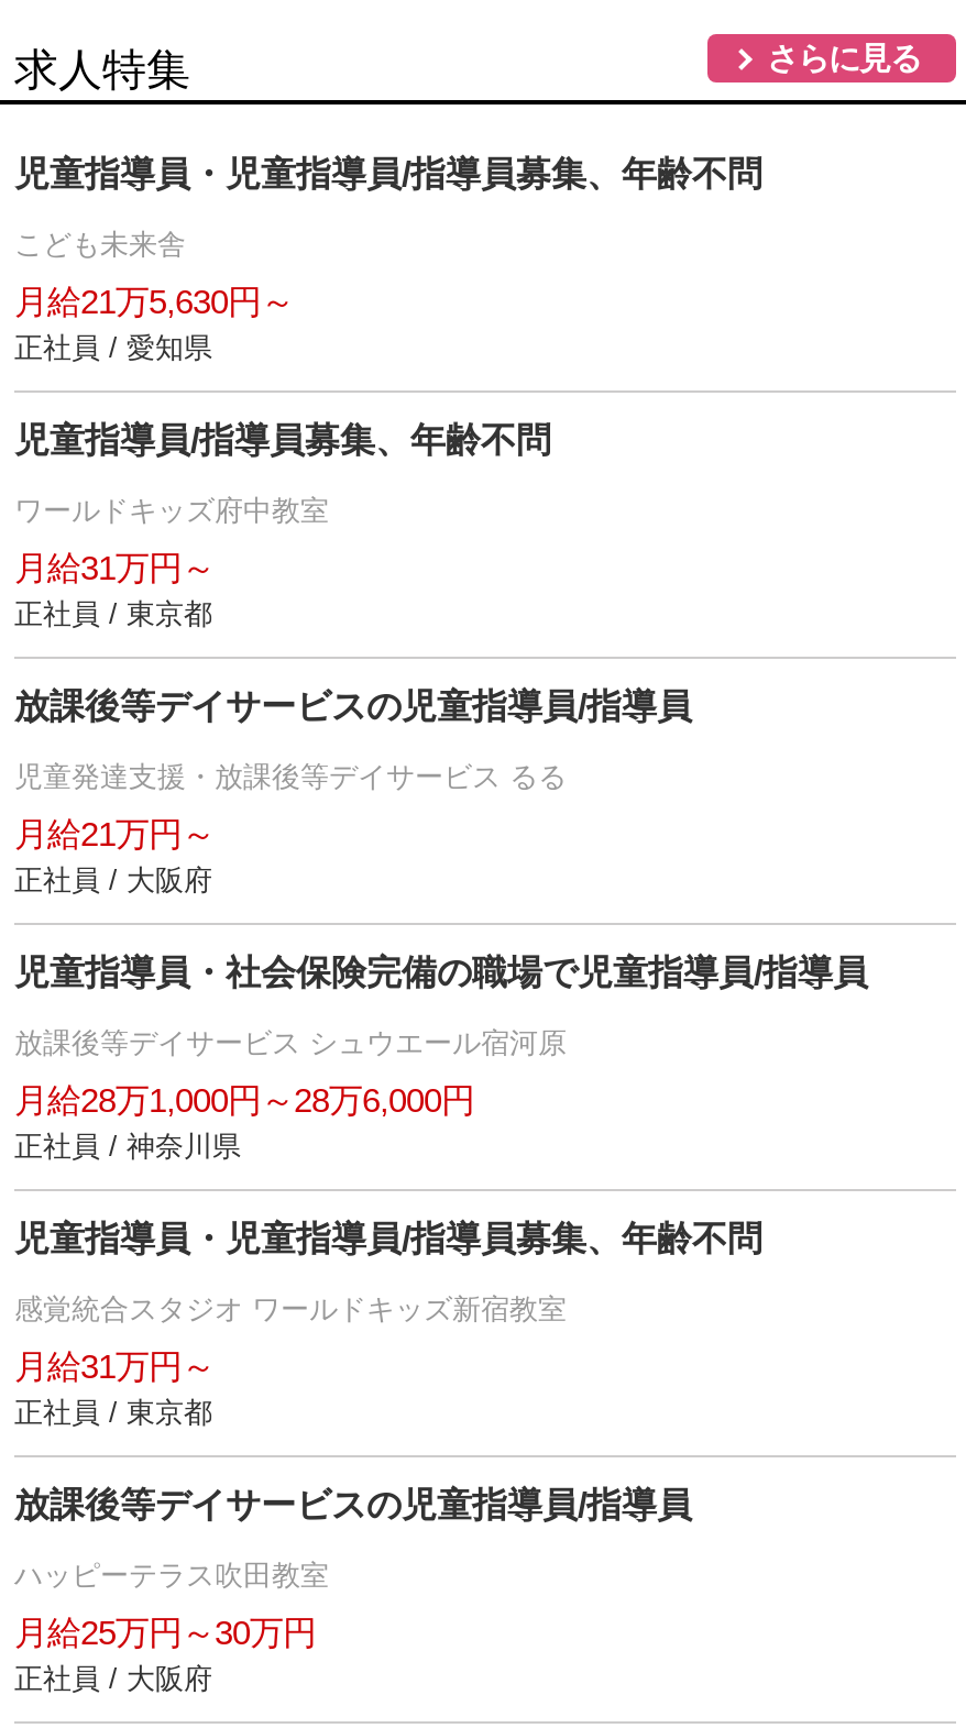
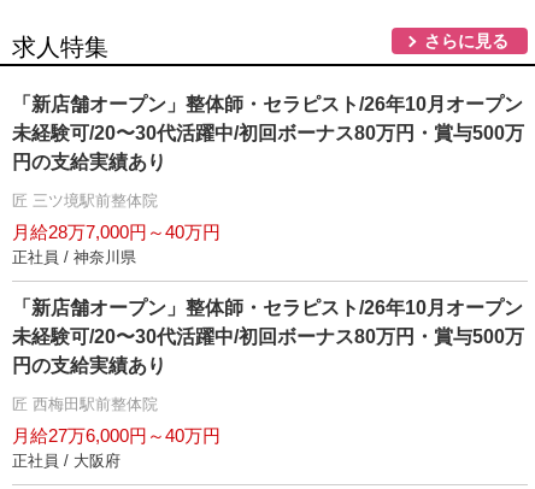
- 児童指導員・児童指導員/指導員募集、年齢不問
- こども未来舎
- 月給21万5,630円～
- 正社員 / 愛知県
- 児童指導員/指導員募集、年齢不問
- ワールドキッズ府中教室
- 月給31万円～
- 正社員 / 東京都
- 放課後等デイサービスの児童指導員/指導員
- 児童発達支援・放課後等デイサービス るる
- 月給21万円～
- 正社員 / 大阪府
- 児童指導員・社会保険完備の職場で児童指導員/指導員
- 放課後等デイサービス シュウエール宿河原
- 月給28万1,000円～28万6,000円
+ 「新店舗オープン」整体師・セラピスト/26年10月オープン
+ 未経験可/20〜30代活躍中/初回ボーナス80万円・賞与500万
+ 円の支給実績あり
+ 匠 三ツ境駅前整体院
+ 月給28万7,000円～40万円

- 児童指導員・児童指導員/指導員募集、年齢不問
- 感覚統合スタジオ ワールドキッズ新宿教室
- 月給31万円～
- 正社員 / 東京都
- 放課後等デイサービスの児童指導員/指導員
- ハッピーテラス吹田教室
- 月給25万円～30万円
+ 「新店舗オープン」整体師・セラピスト/26年10月オープン
+ 未経験可/20〜30代活躍中/初回ボーナス80万円・賞与500万
+ 円の支給実績あり
+ 匠 西梅田駅前整体院
+ 月給27万6,000円～40万円
